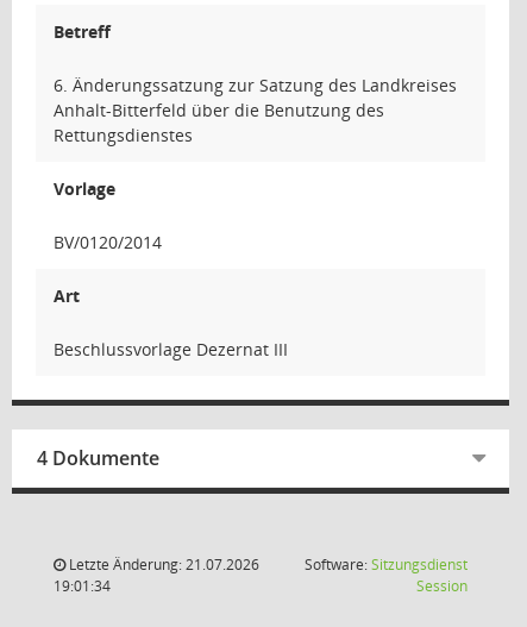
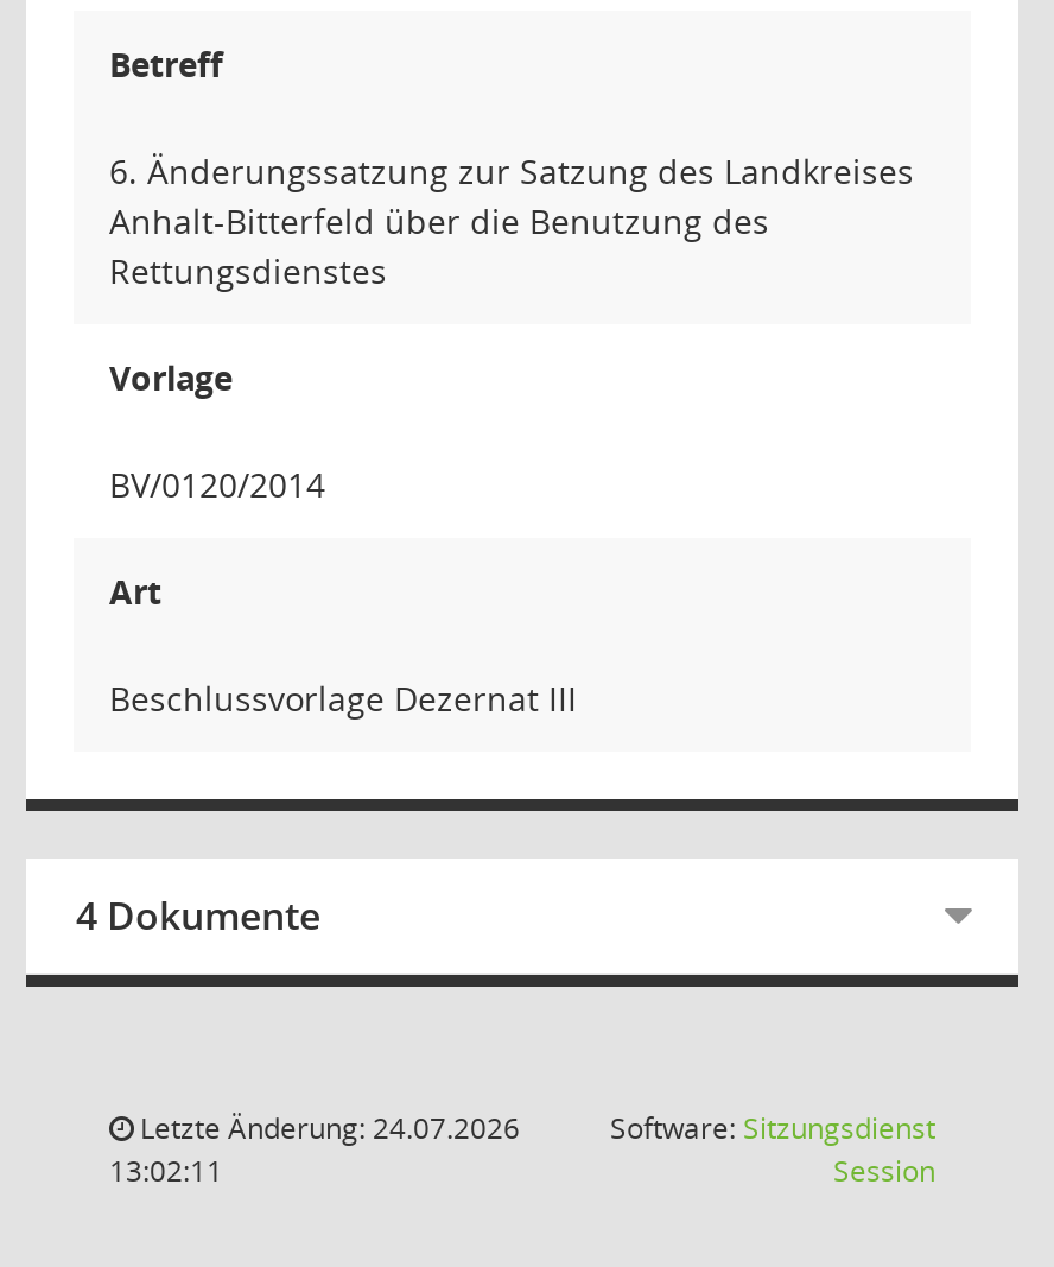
- Letzte Änderung: 21.07.2026
+ Letzte Änderung: 24.07.2026

- 19:01:34
+ 13:02:11
